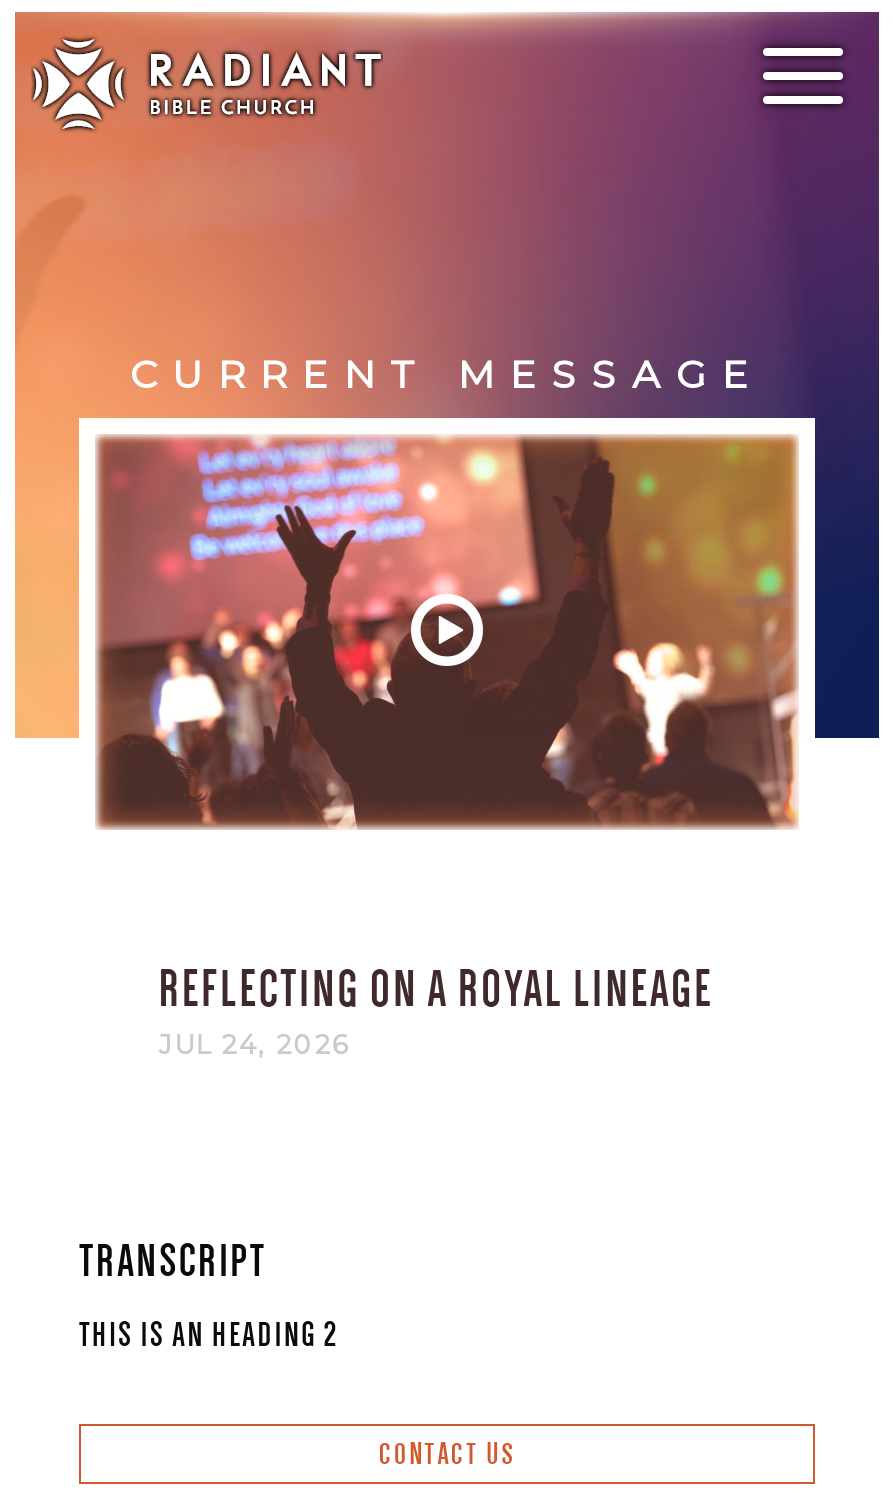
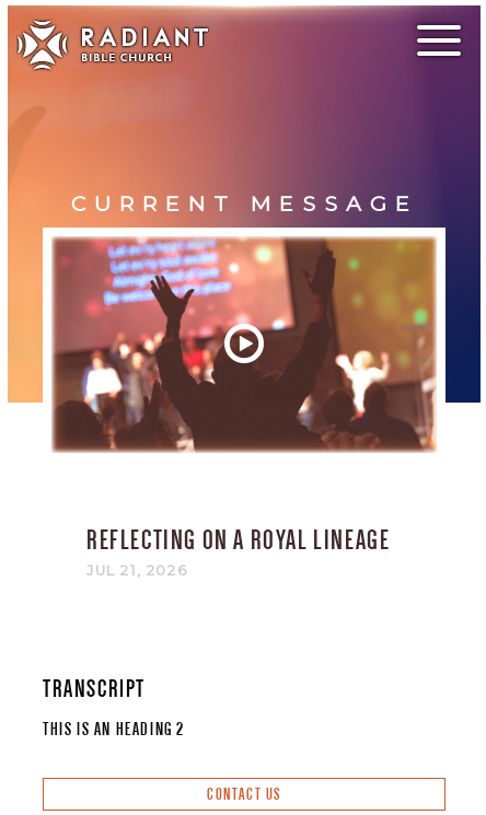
- JUL 24, 2026
+ JUL 21, 2026
